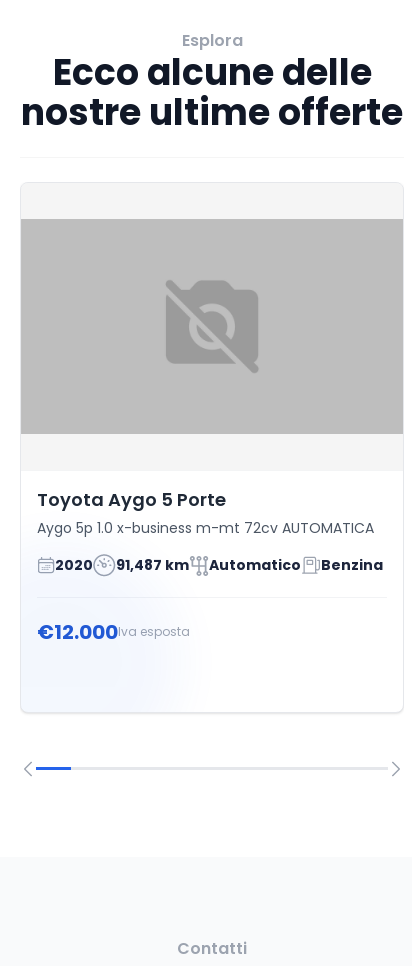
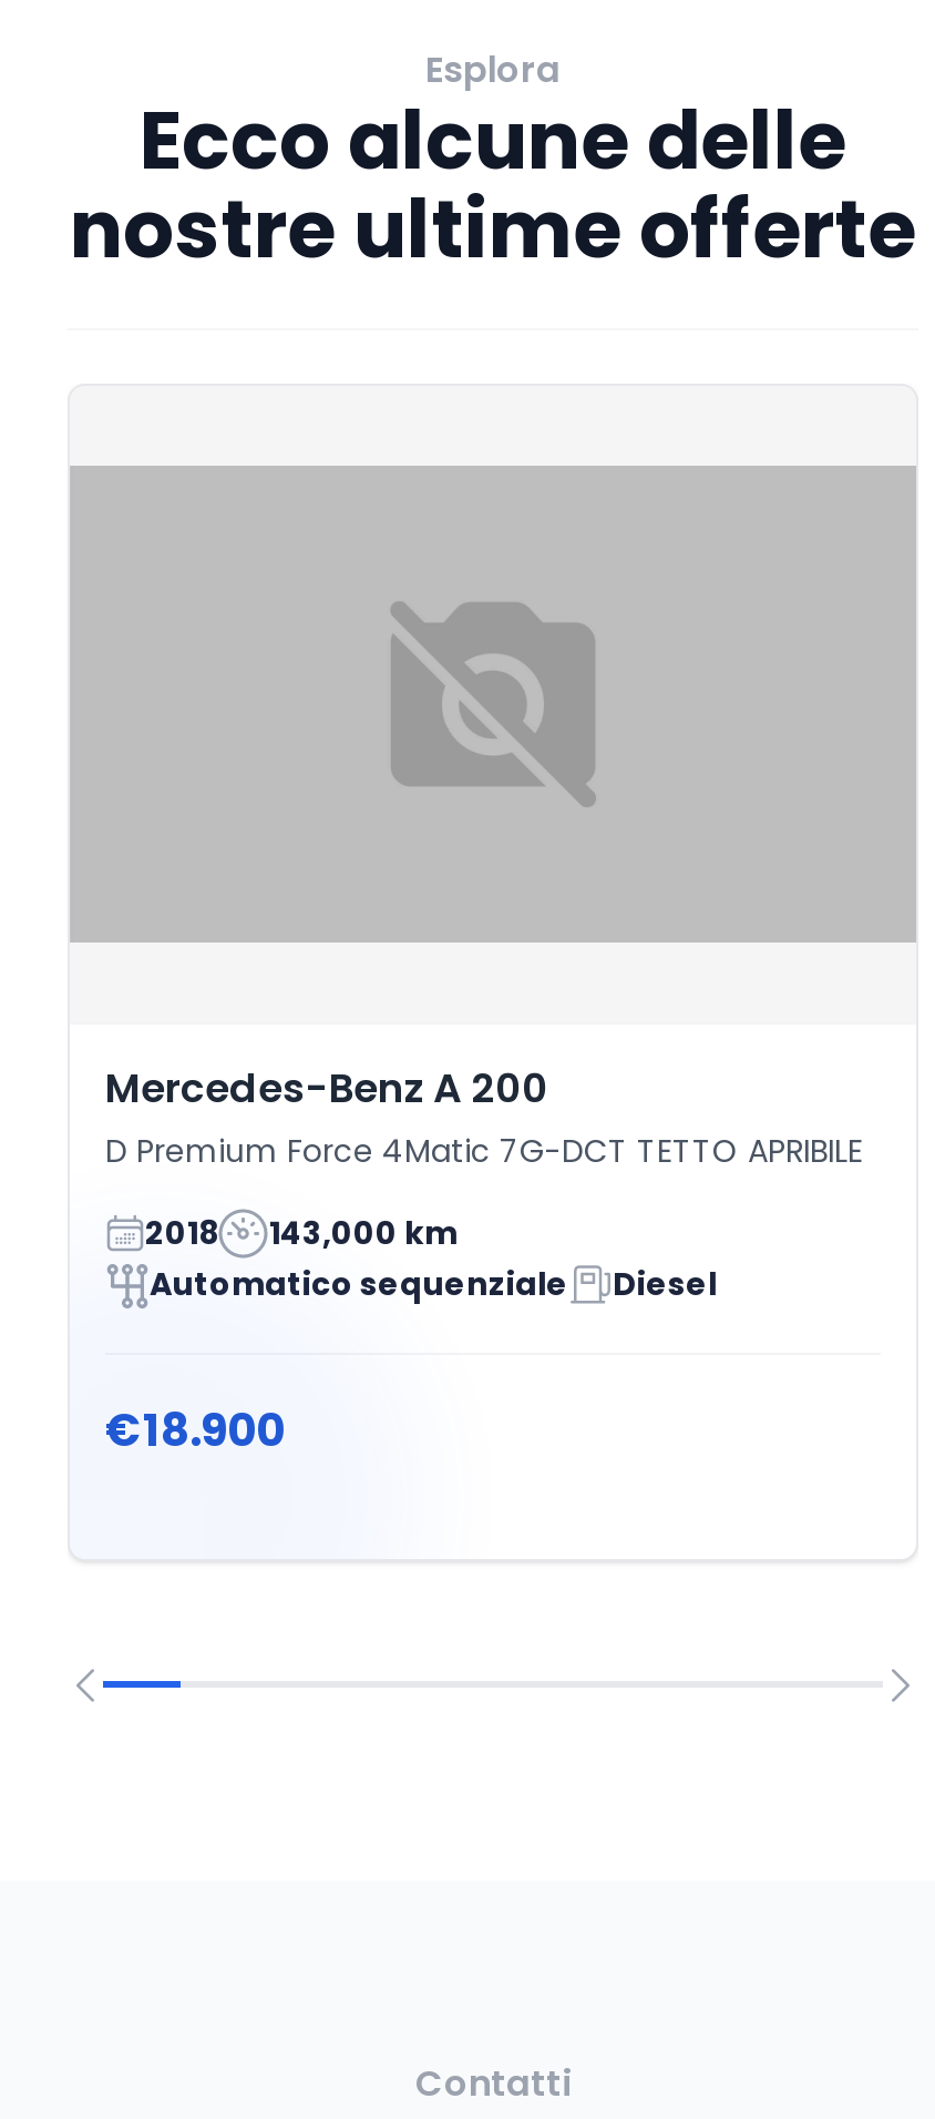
- Toyota Aygo 5 Porte
- Aygo 5p 1.0 x-business m-mt 72cv AUTOMATICA
+ Mercedes-Benz A 200
+ D Premium Force 4Matic 7G-DCT TETTO APRIBILE

- 2020
- 91,487 km
- Automatico
- Benzina
+ 2018
+ 143,000 km
+ Automatico sequenziale
+ Diesel

- €12.000Iva esposta
+ €18.900
